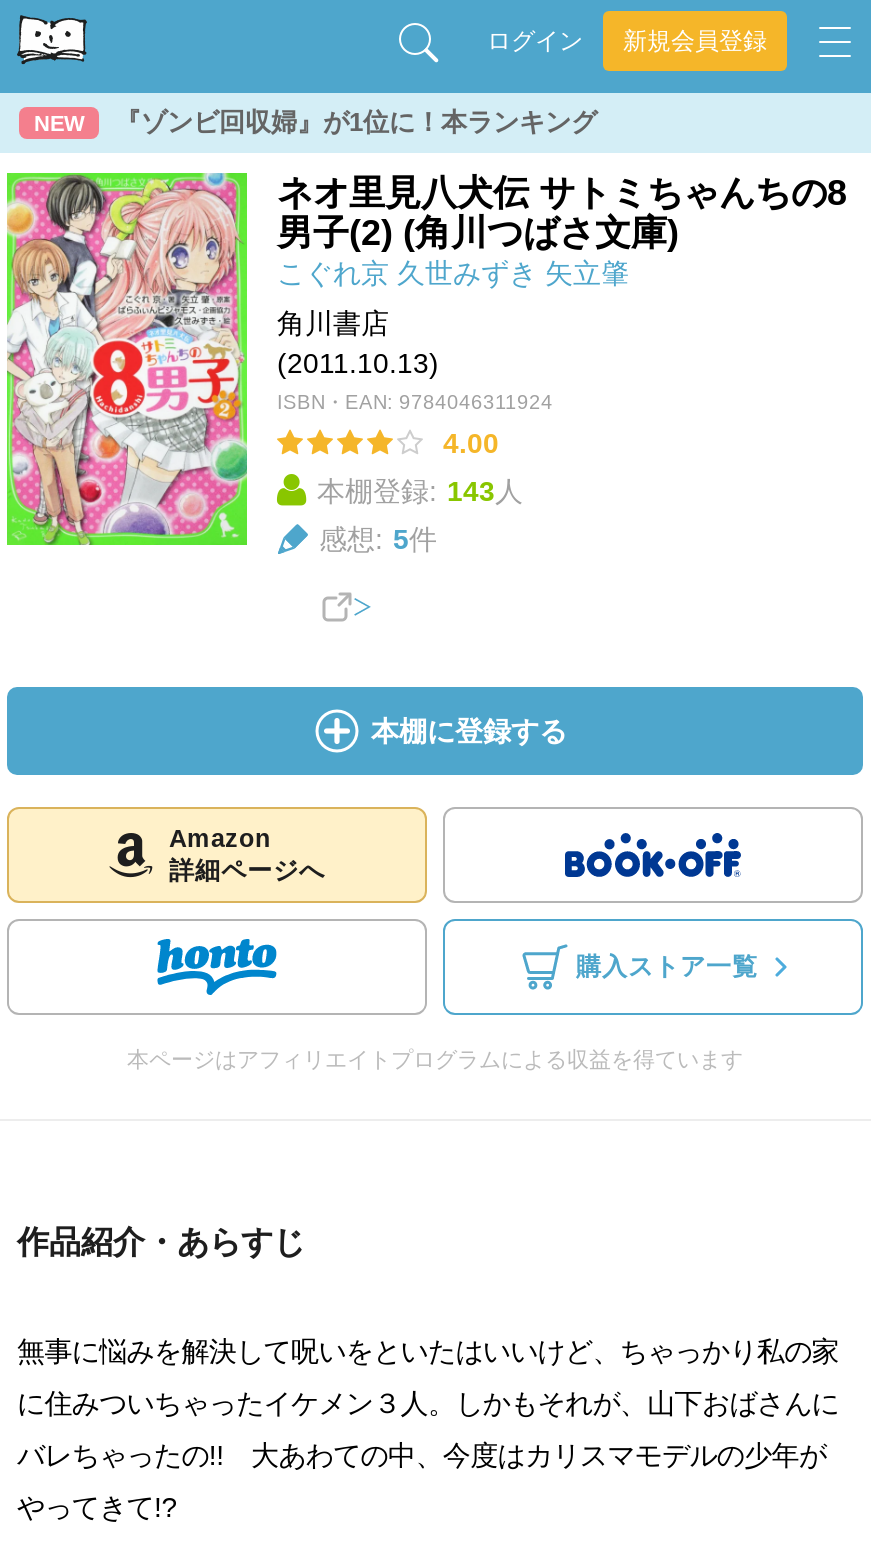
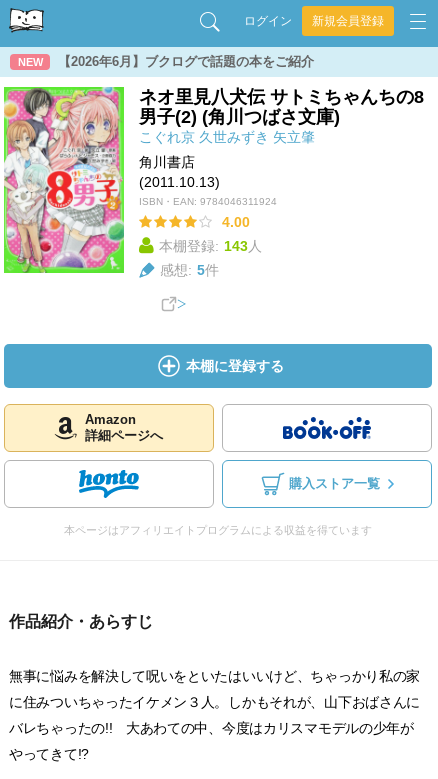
- 『ゾンビ回収婦』が1位に！本ランキング
+ 【2026年6月】ブクログで話題の本をご紹介
